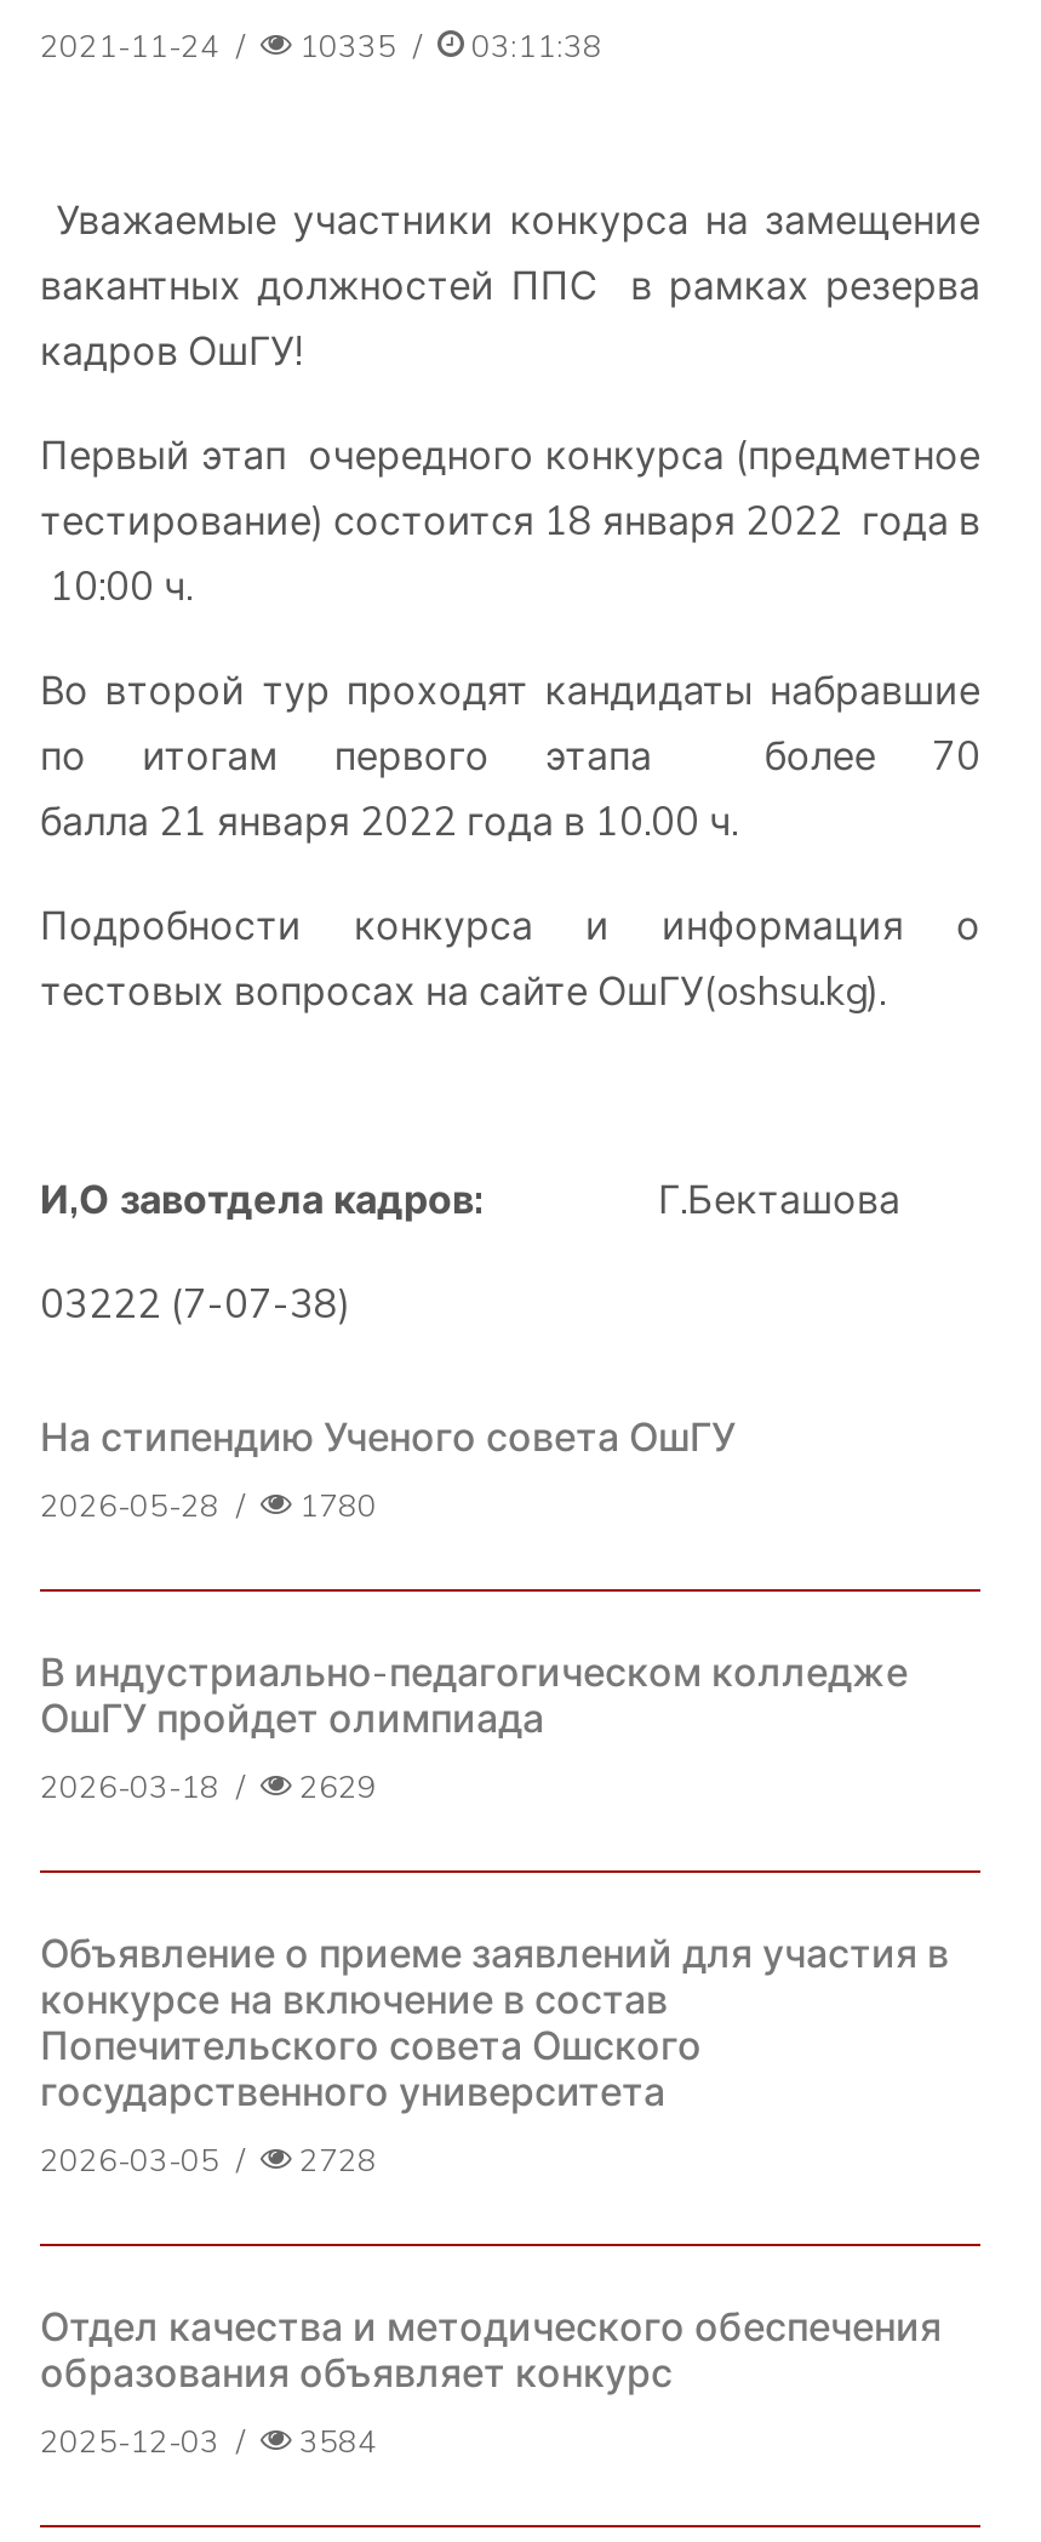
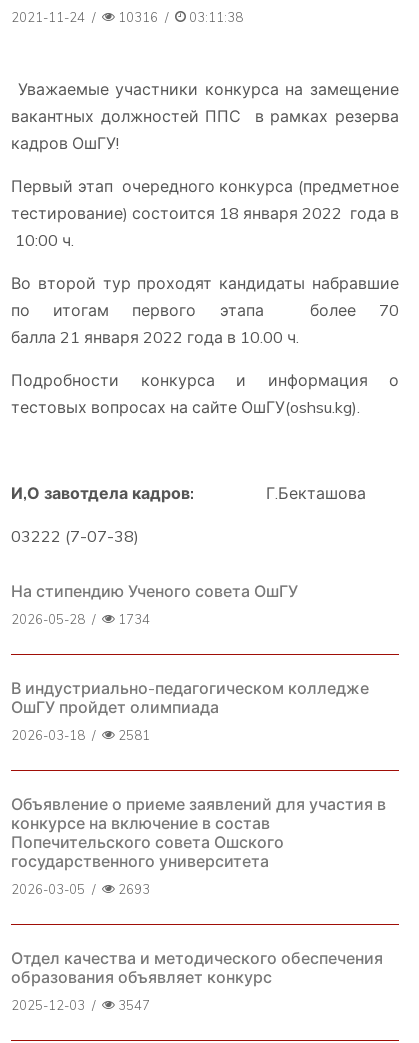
- 2021-11-24 / 10335 / 03:11:38
+ 2021-11-24 / 10316 / 03:11:38

- 2026-05-28 / 1780
+ 2026-05-28 / 1734

- 2026-03-18 / 2629
+ 2026-03-18 / 2581

- 2026-03-05 / 2728
+ 2026-03-05 / 2693

- 2025-12-03 / 3584
+ 2025-12-03 / 3547
